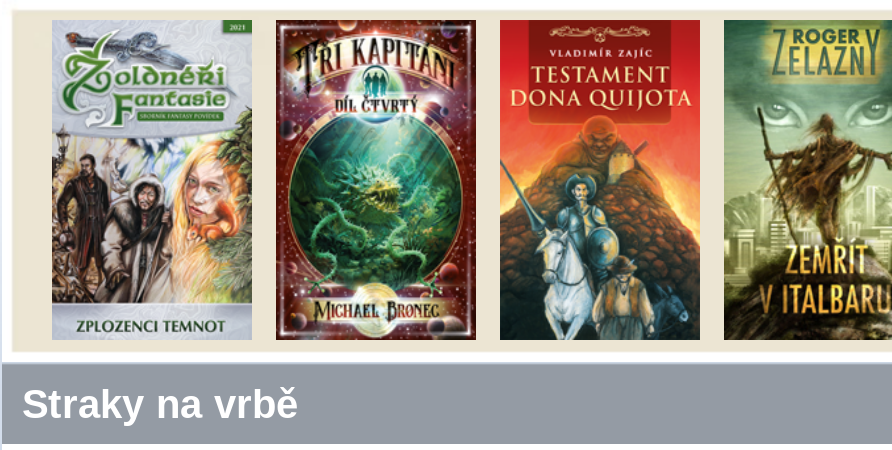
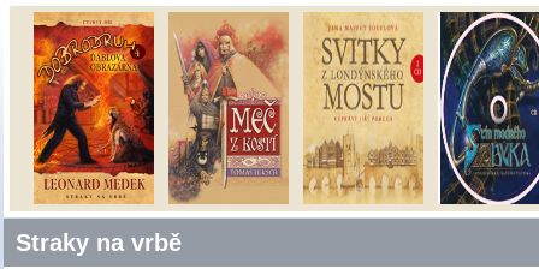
- [image]
+ [image]

- [image]
+ [image]

- [image]
+ [image]

- [image]
+ [image]
